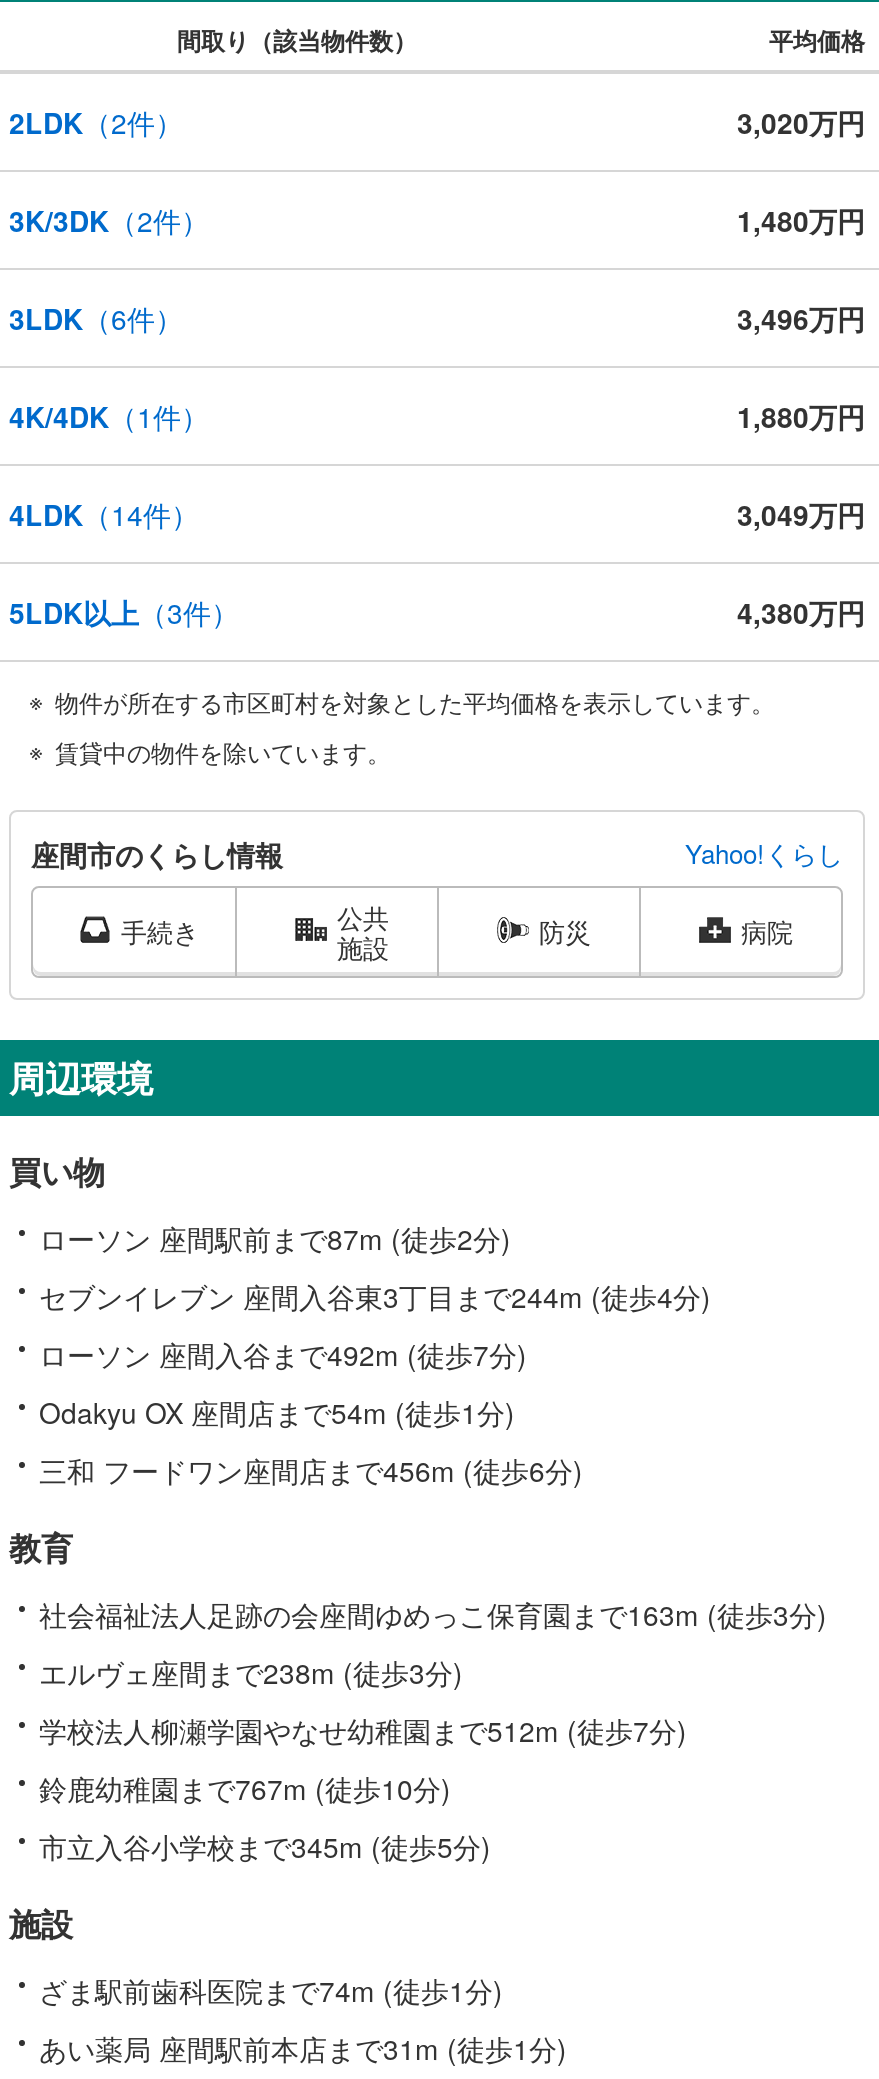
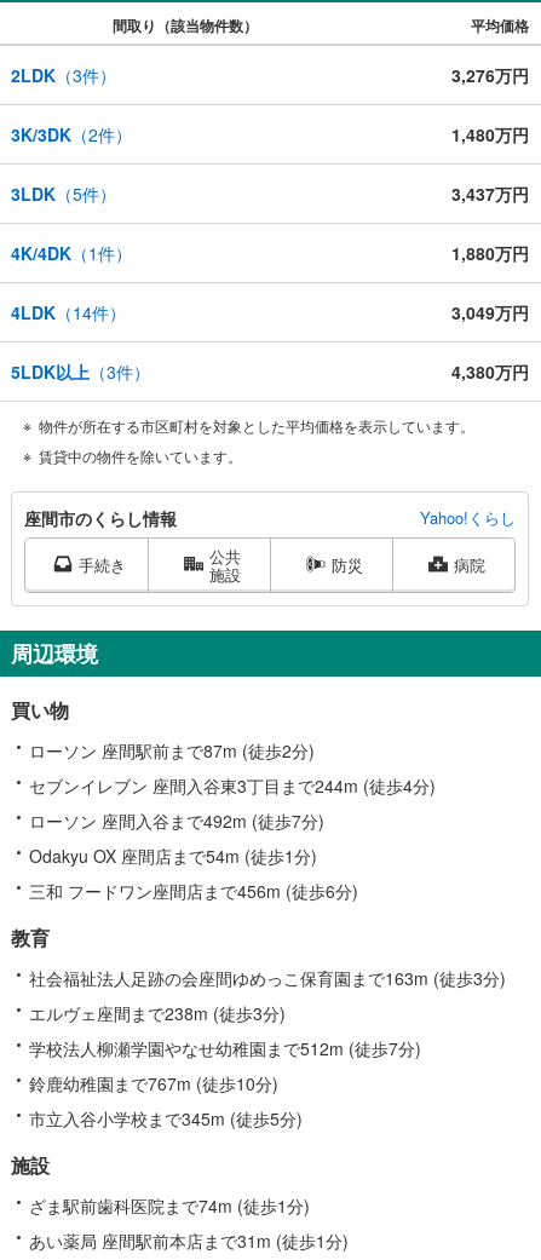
- 2LDK（2件）
+ 2LDK（3件）

- 3,020万円
+ 3,276万円

- 3LDK（6件）
+ 3LDK（5件）

- 3,496万円
+ 3,437万円
